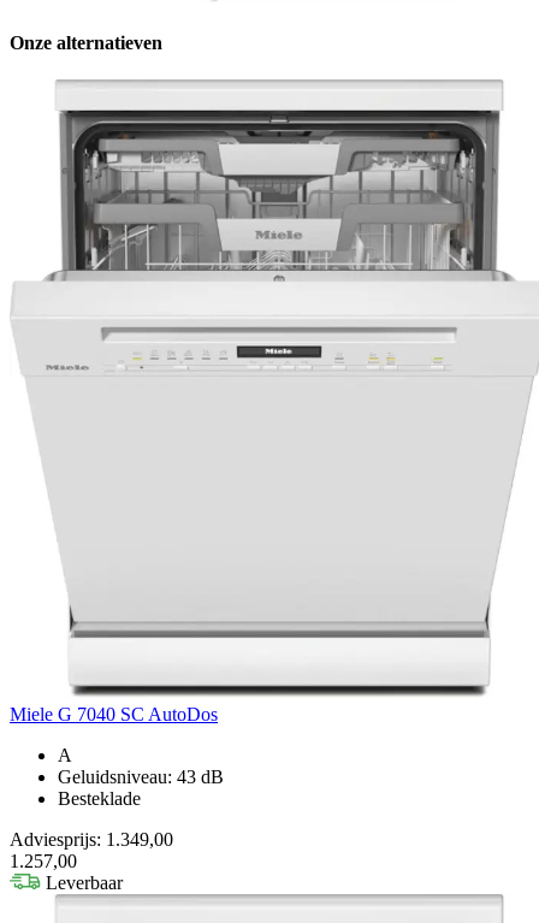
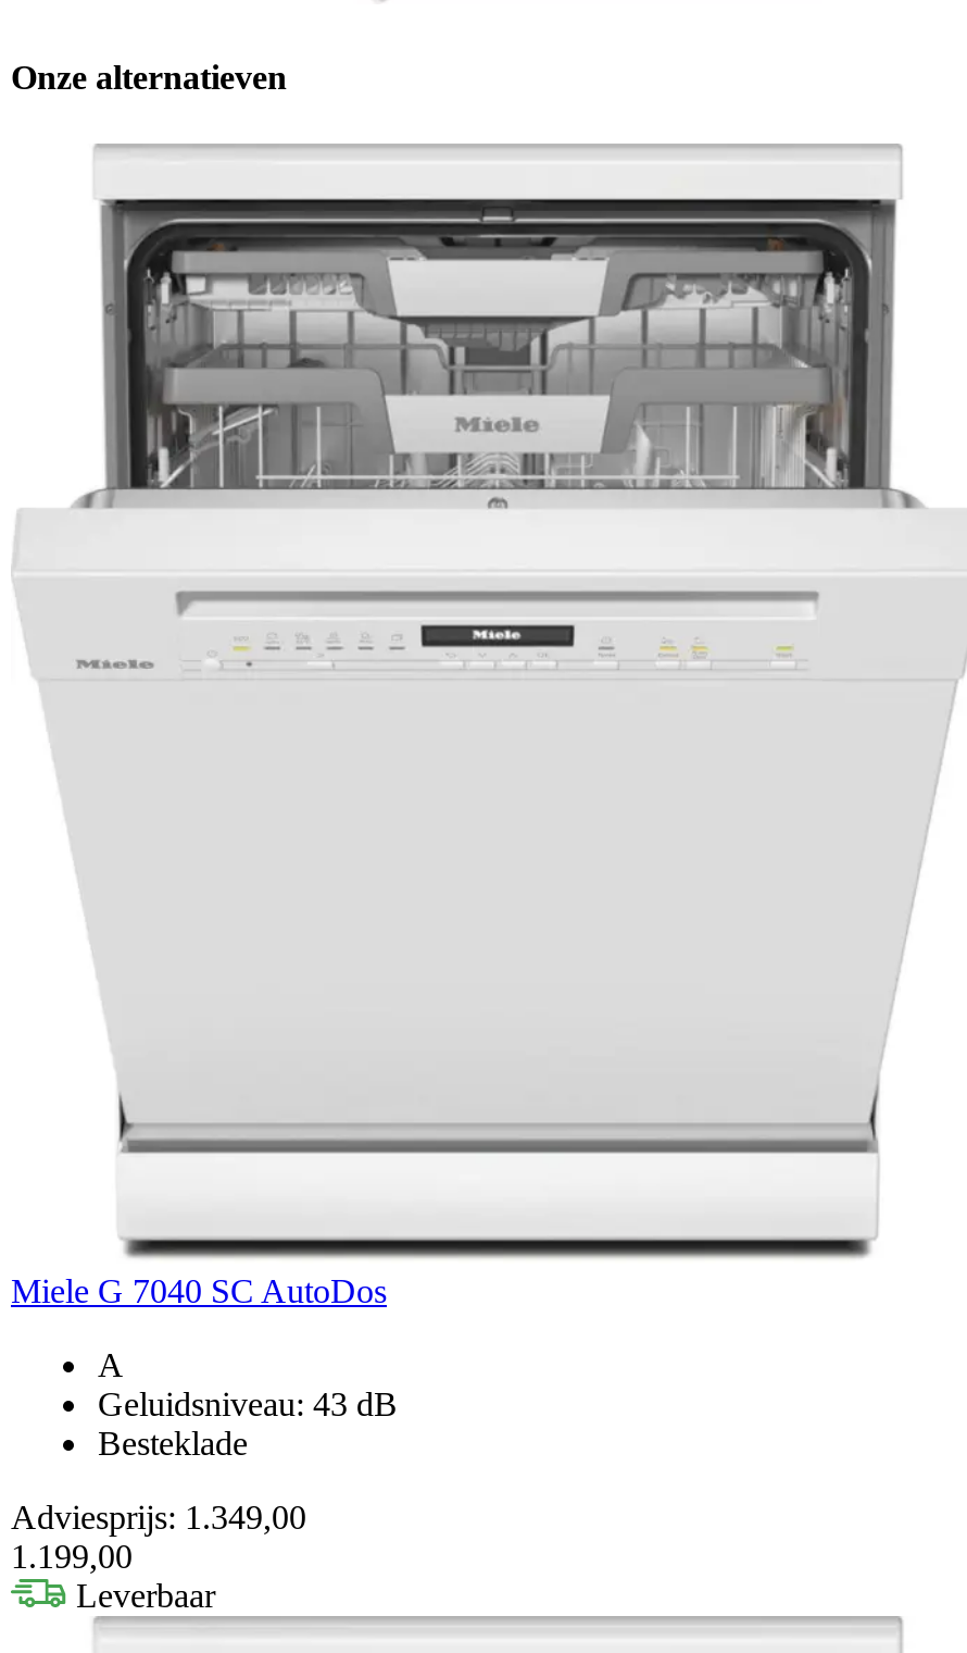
- 1.257,00
+ 1.199,00
